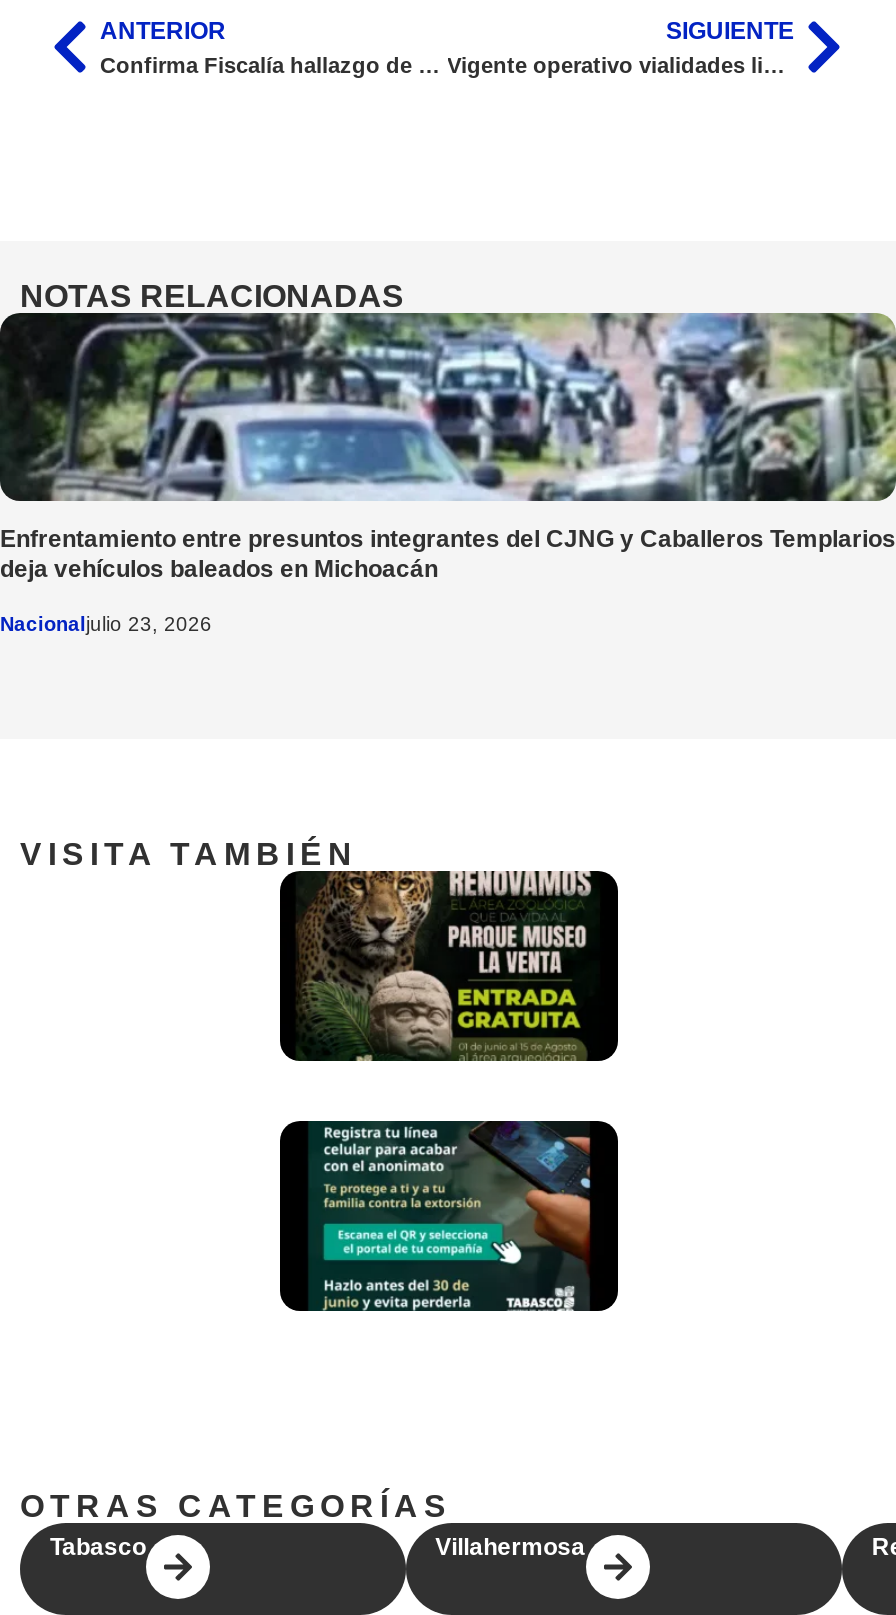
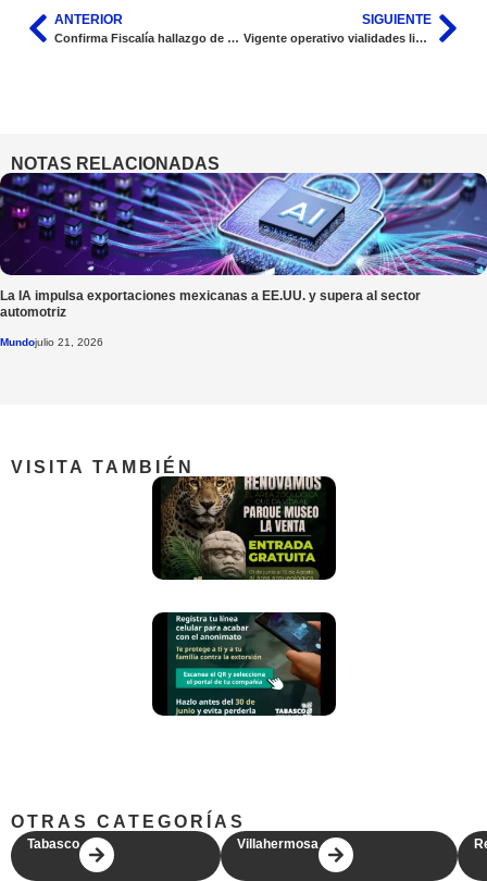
- [image]
- Enfrentamiento entre presuntos integrantes del CJNG y Caballeros Templarios
- deja vehículos baleados en Michoacán
+ [image]
+ La IA impulsa exportaciones mexicanas a EE.UU. y supera al sector
+ automotriz

- Nacionaljulio 23, 2026
+ Mundojulio 21, 2026
